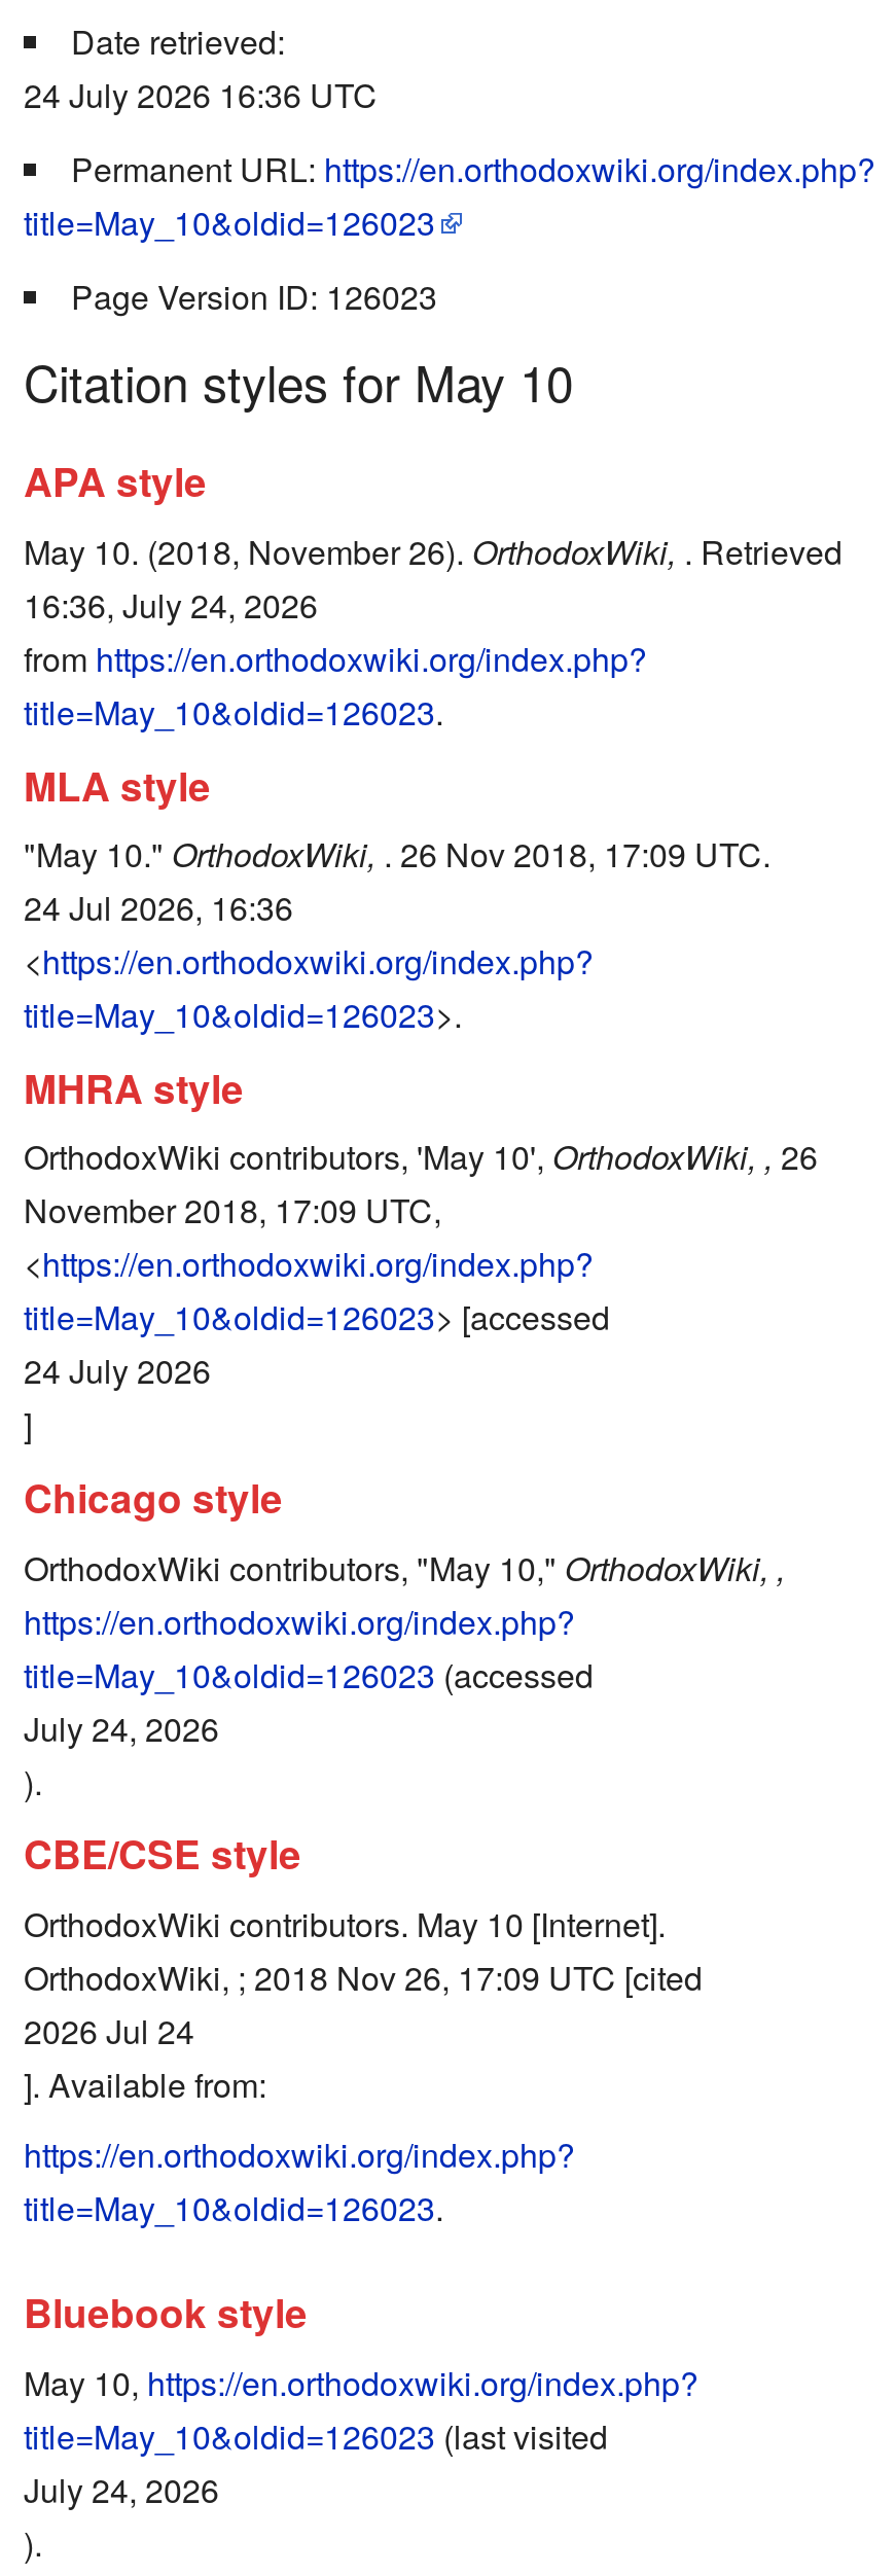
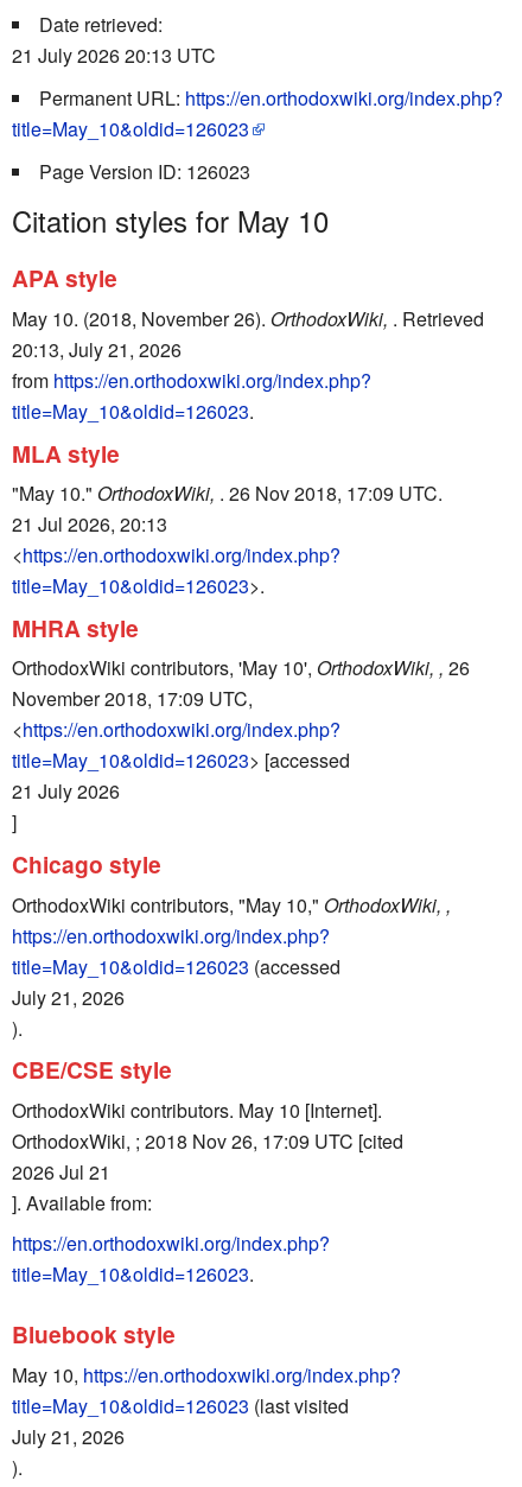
- 24 July 2026 16:36 UTC
+ 21 July 2026 20:13 UTC

- 16:36, July 24, 2026
+ 20:13, July 21, 2026

- 24 Jul 2026, 16:36
+ 21 Jul 2026, 20:13

- 24 July 2026
+ 21 July 2026

- July 24, 2026
+ July 21, 2026

- 2026 Jul 24
+ 2026 Jul 21

- July 24, 2026
+ July 21, 2026
